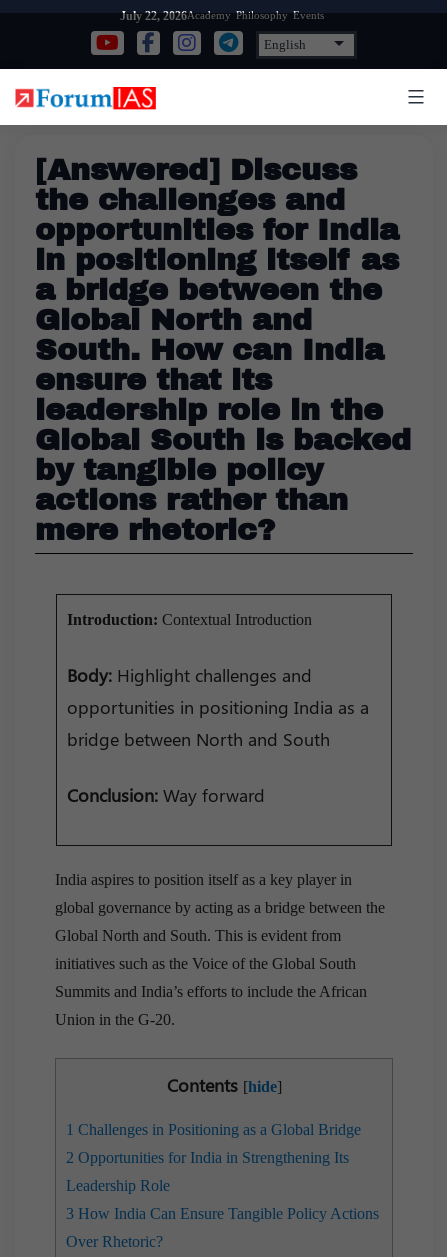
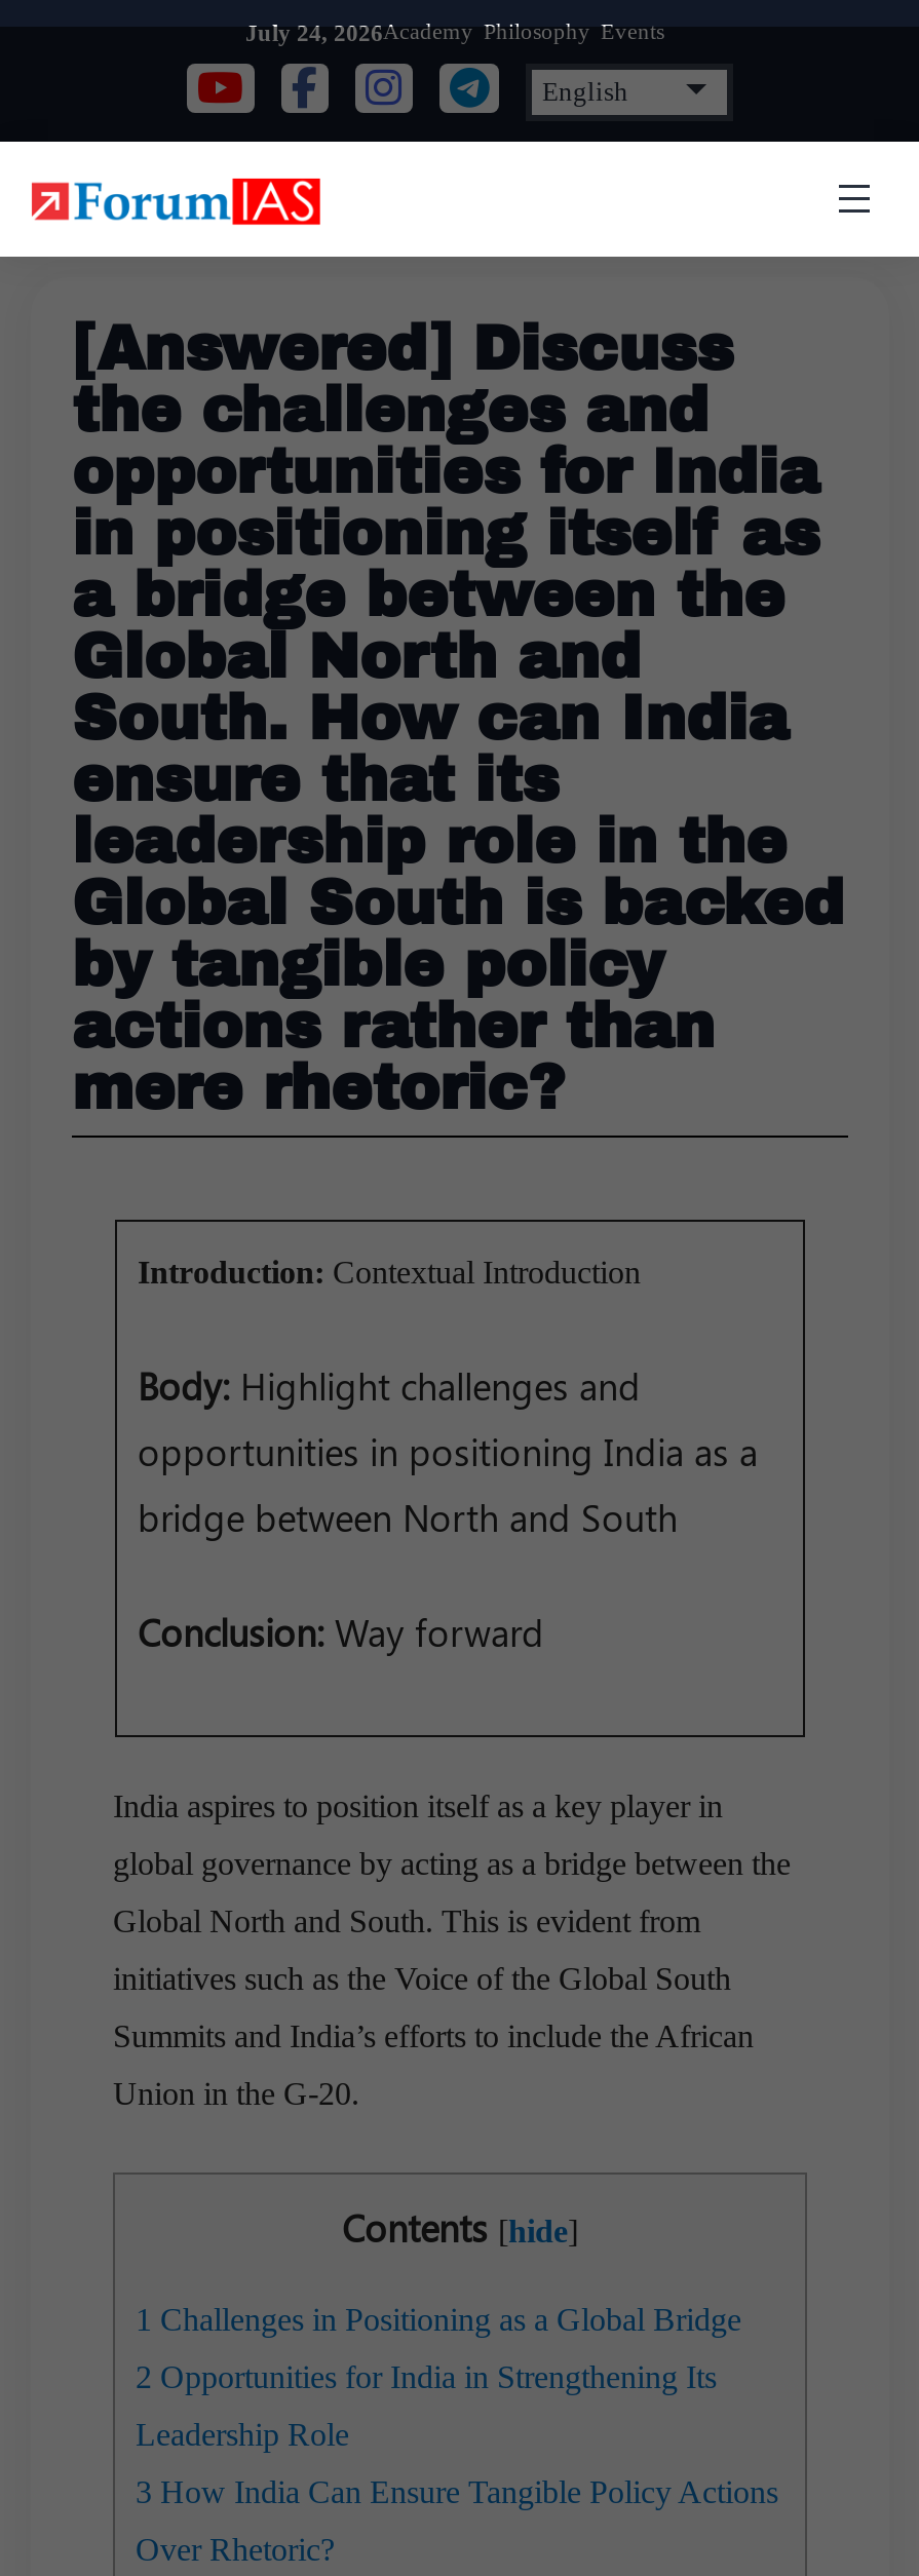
- July 22, 2026Academy Philosophy Events
+ July 24, 2026Academy Philosophy Events
